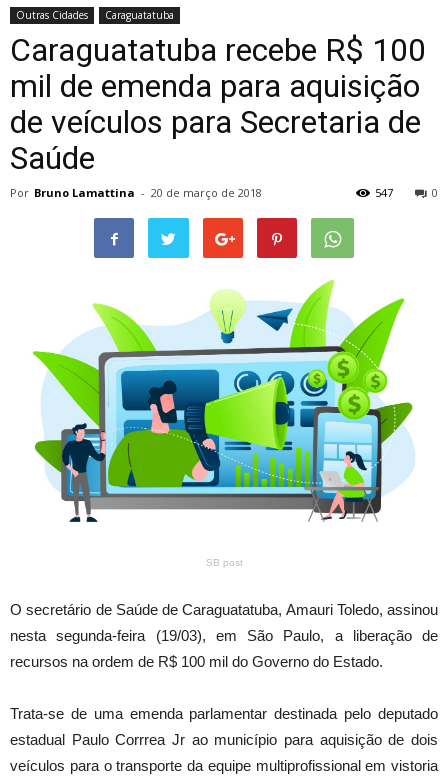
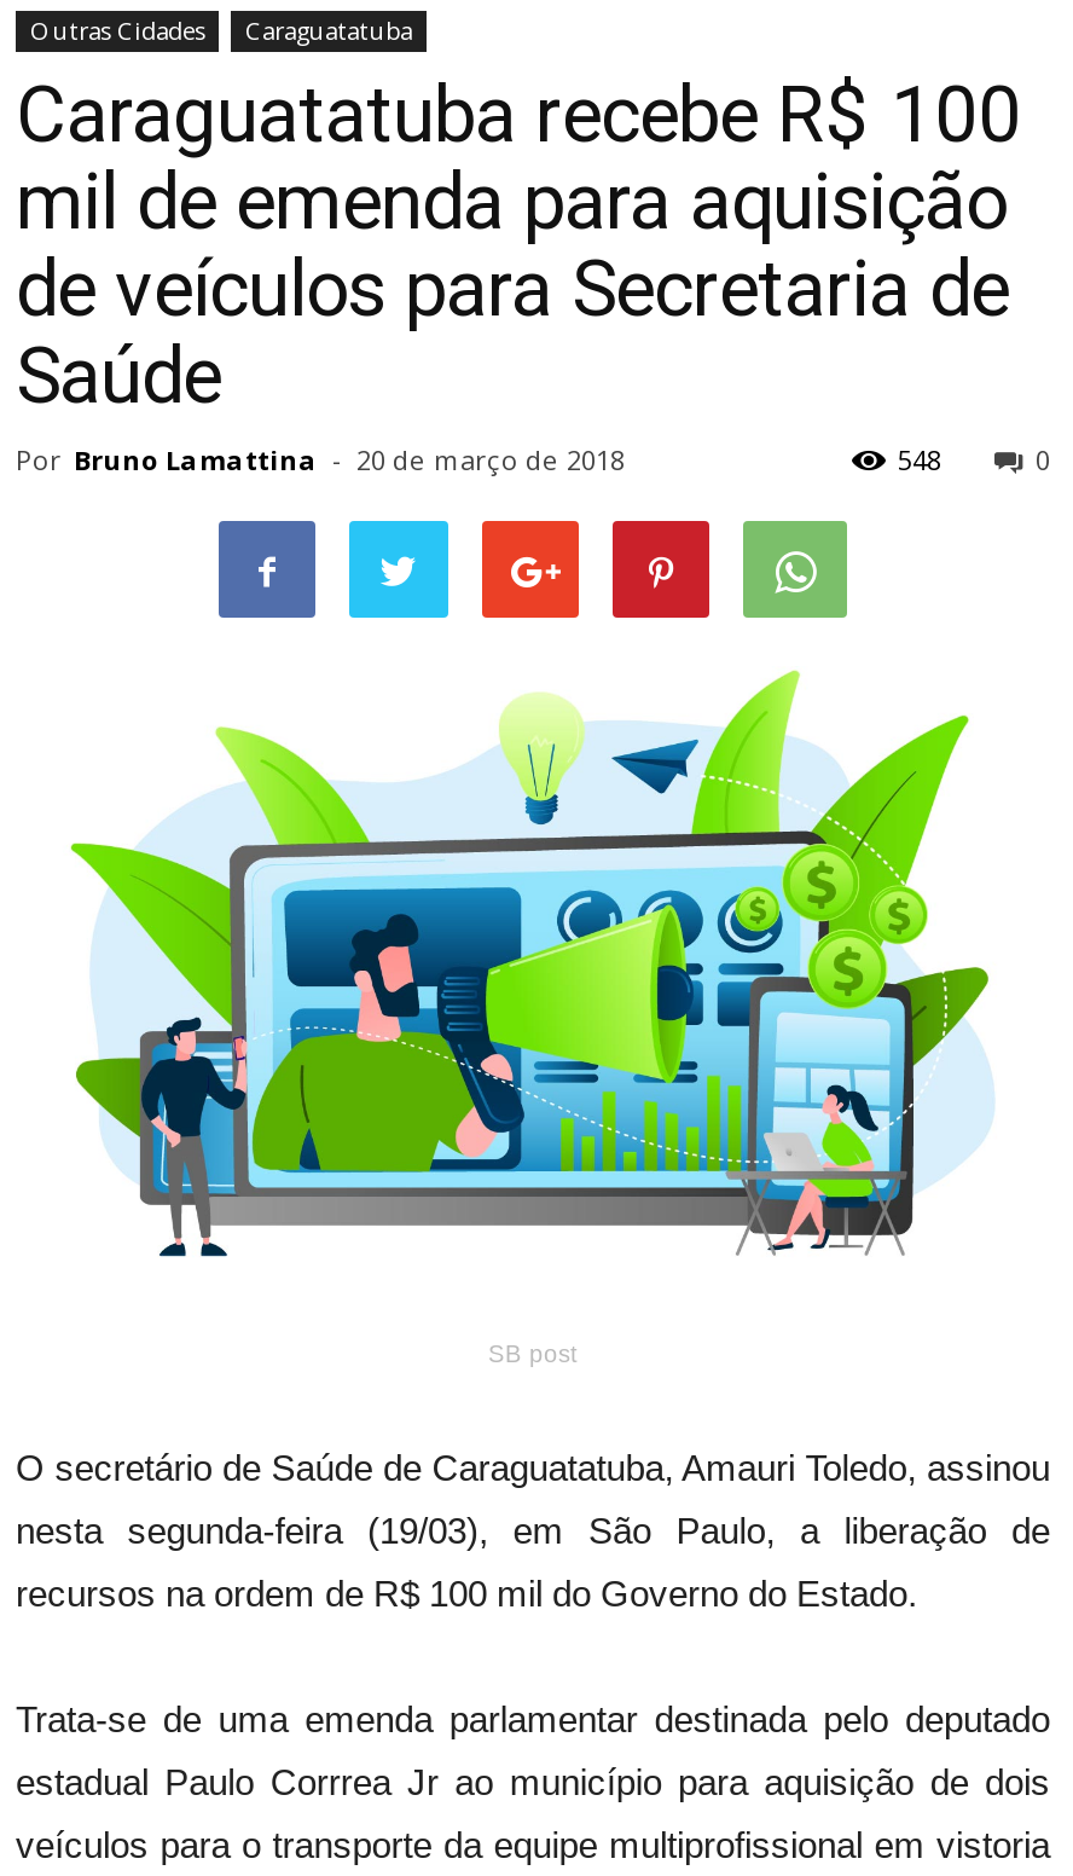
- 547
+ 548
